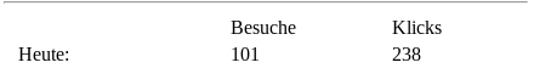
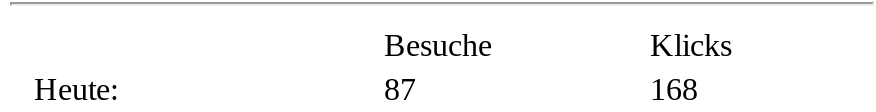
- 101
+ 87

- 238
+ 168
